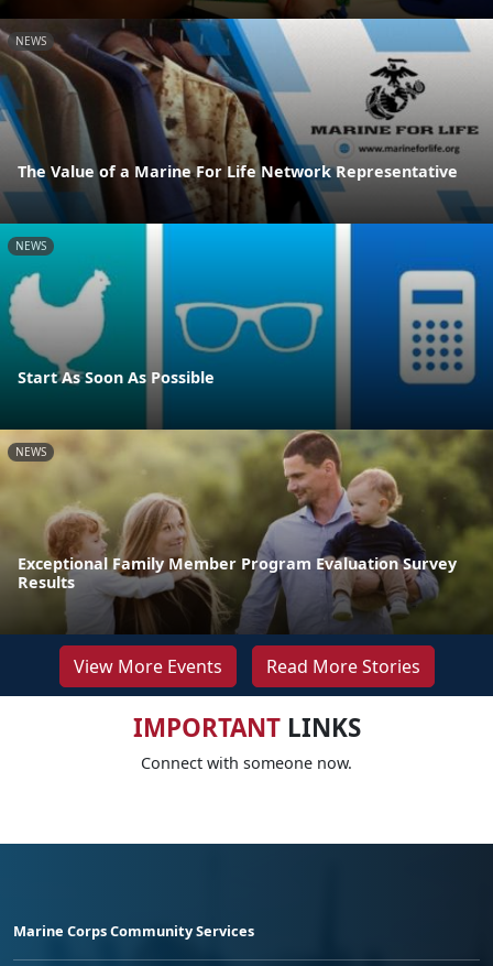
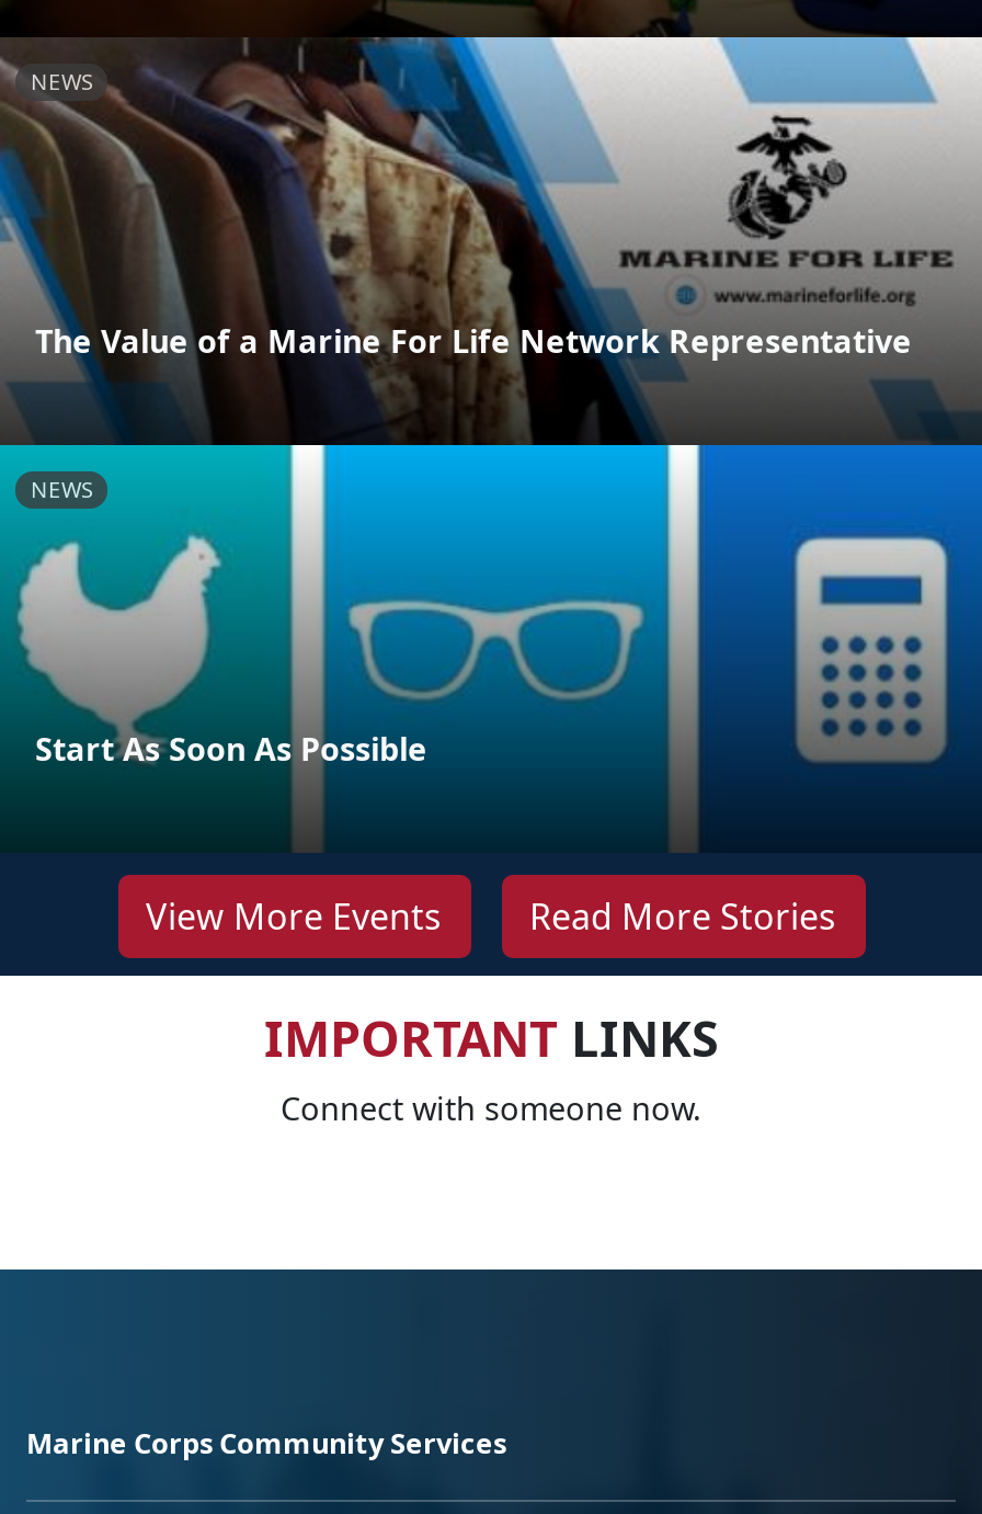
- [image]
- NEWS

- Exceptional Family Member Program Evaluation Survey
- Results
